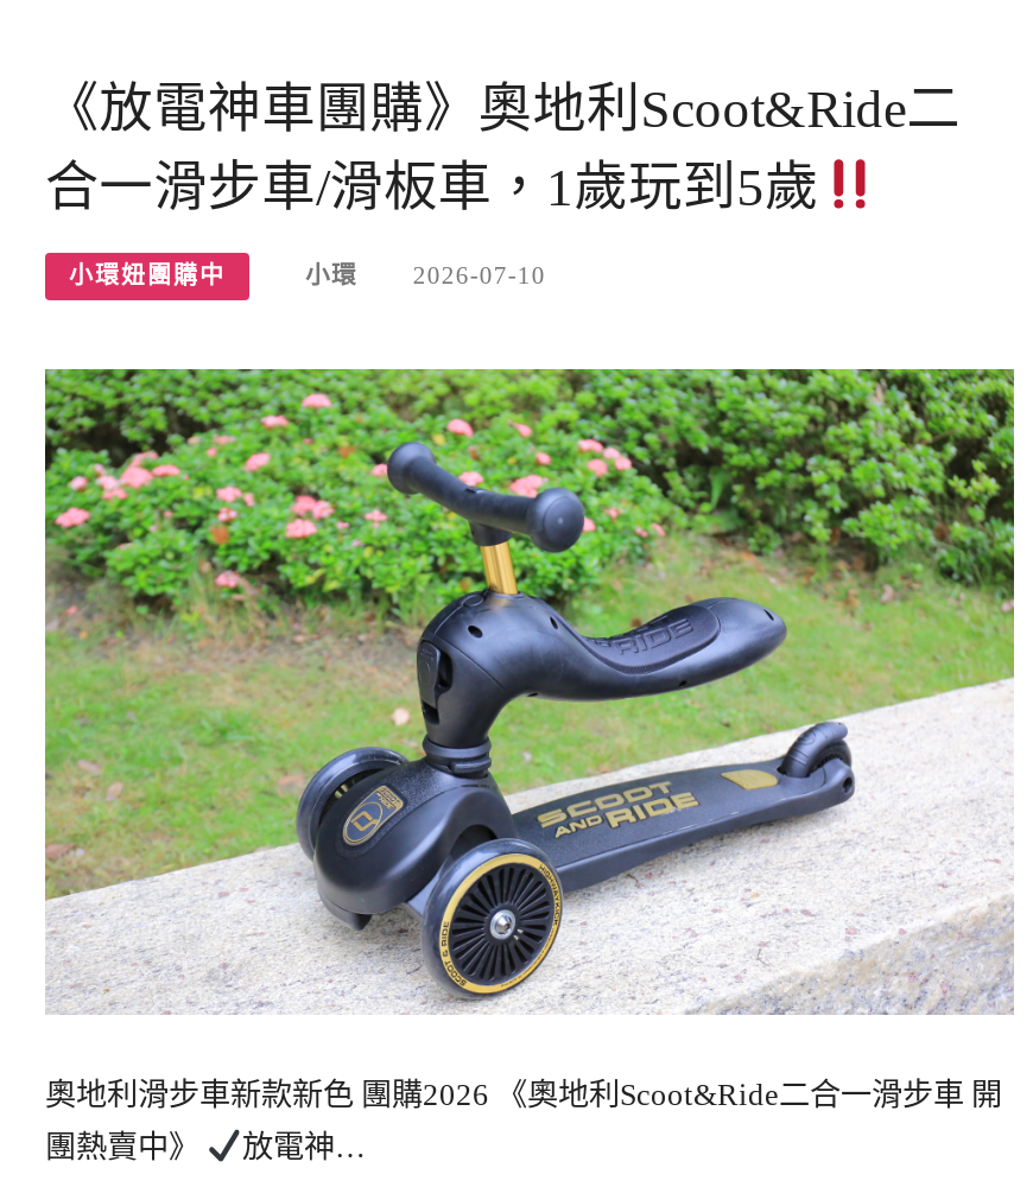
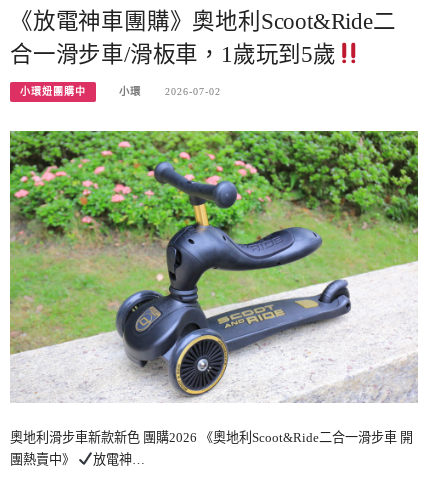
- 2026-07-10
+ 2026-07-02
